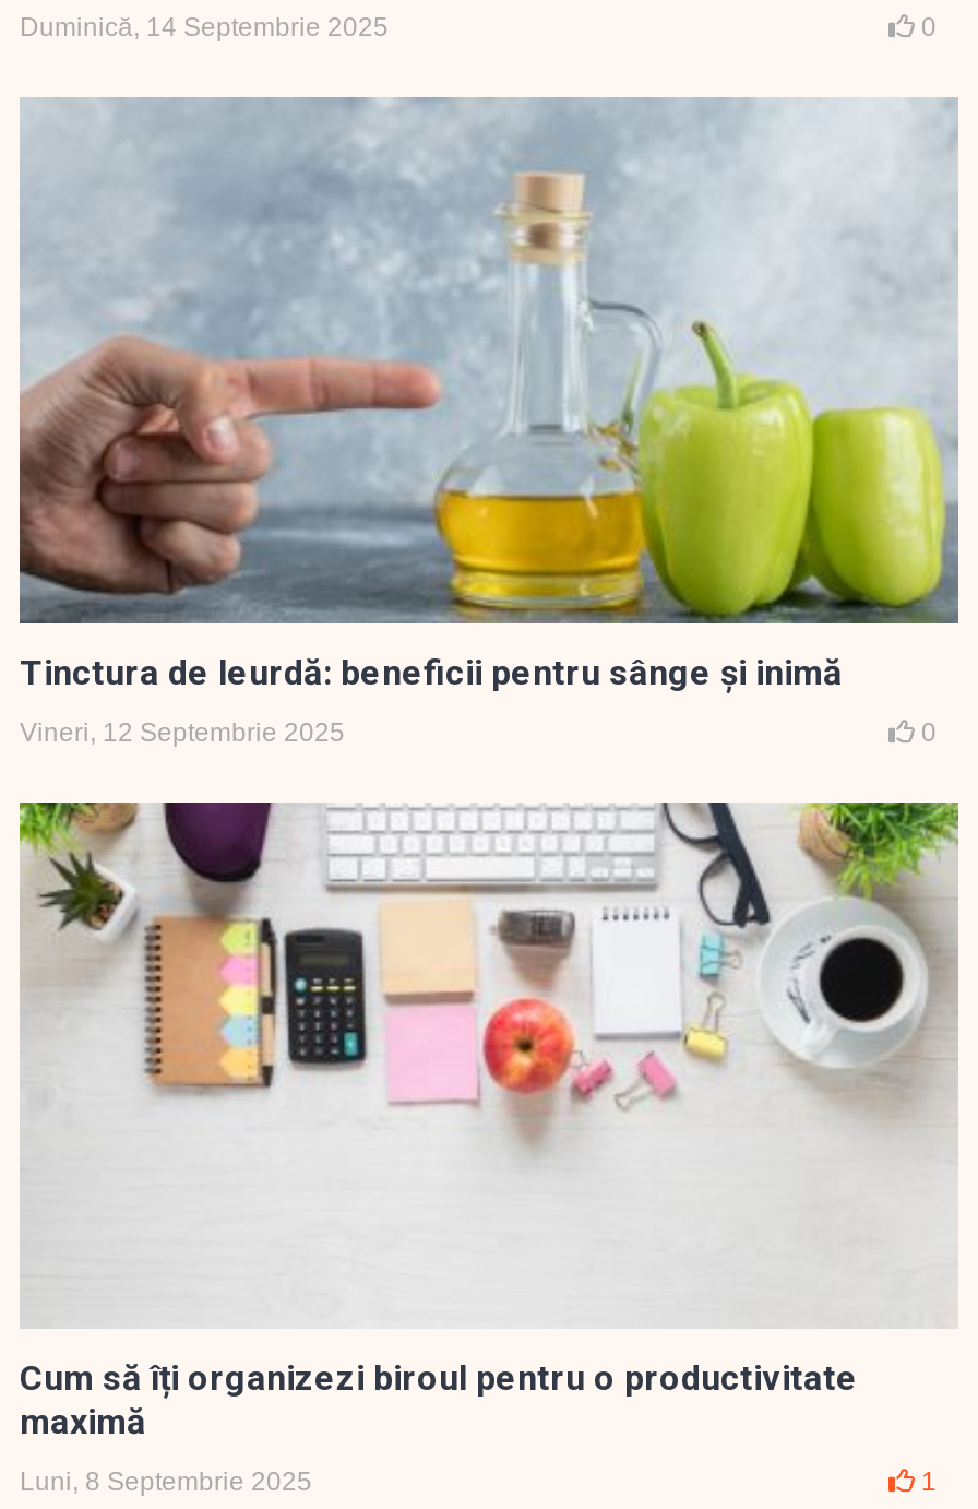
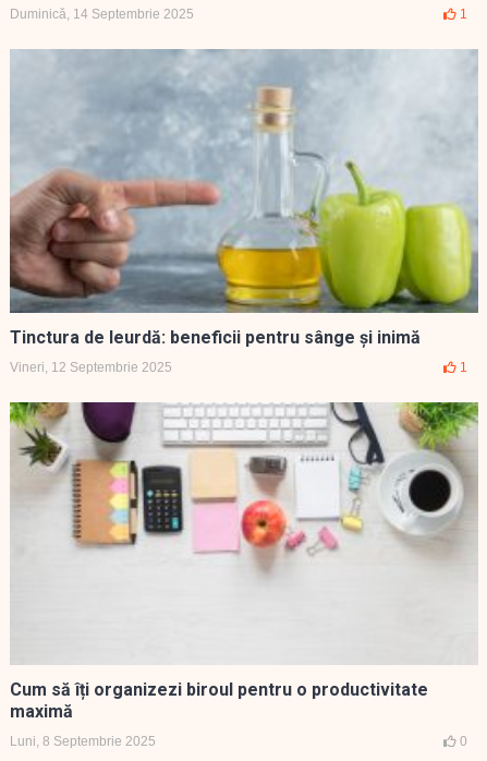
- 0
+ 1

- 0
+ 1

- 1
+ 0
